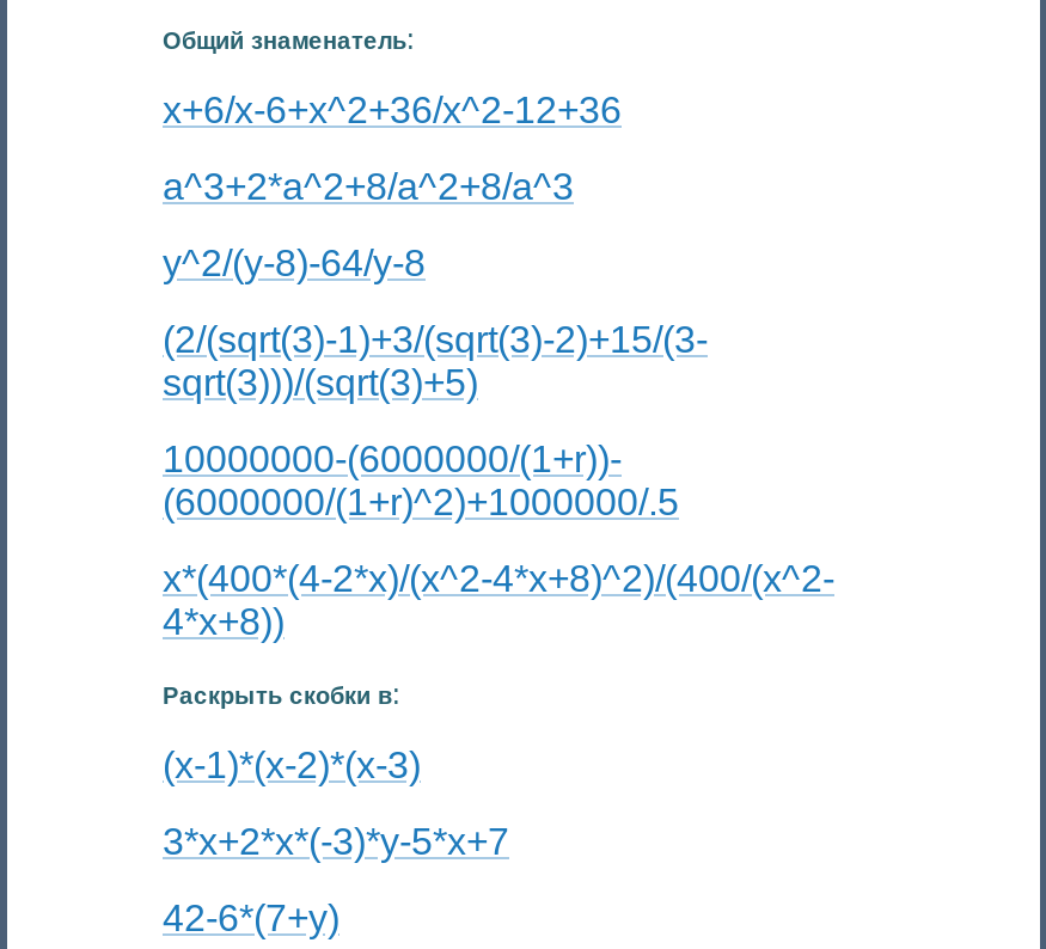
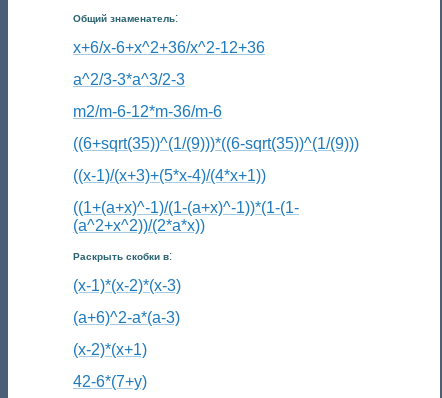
- a^3+2*a^2+8/a^2+8/a^3
+ a^2/3-3*a^3/2-3

- y^2/(y-8)-64/y-8
+ m2/m-6-12*m-36/m-6

- (2/(sqrt(3)-1)+3/(sqrt(3)-2)+15/(3-
- sqrt(3)))/(sqrt(3)+5)
+ ((6+sqrt(35))^(1/(9)))*((6-sqrt(35))^(1/(9)))

- 10000000-(6000000/(1+r))-
- (6000000/(1+r)^2)+1000000/.5
+ ((x-1)/(x+3)+(5*x-4)/(4*x+1))

- x*(400*(4-2*x)/(x^2-4*x+8)^2)/(400/(x^2-
- 4*x+8))
+ ((1+(a+x)^-1)/(1-(a+x)^-1))*(1-(1-
+ (a^2+x^2))/(2*a*x))

moved up: Раскрыть скобки в: | (x-1)*(x-2)*(x-3)

- 3*x+2*x*(-3)*y-5*x+7
+ (a+6)^2-a*(a-3)
+ (x-2)*(x+1)
